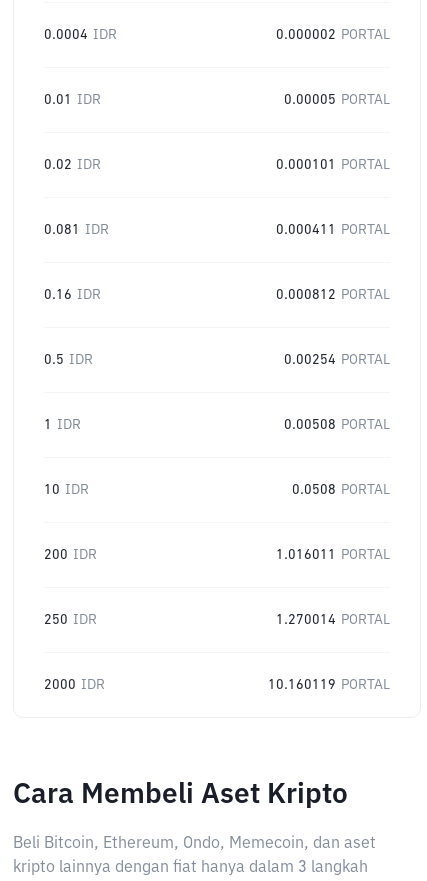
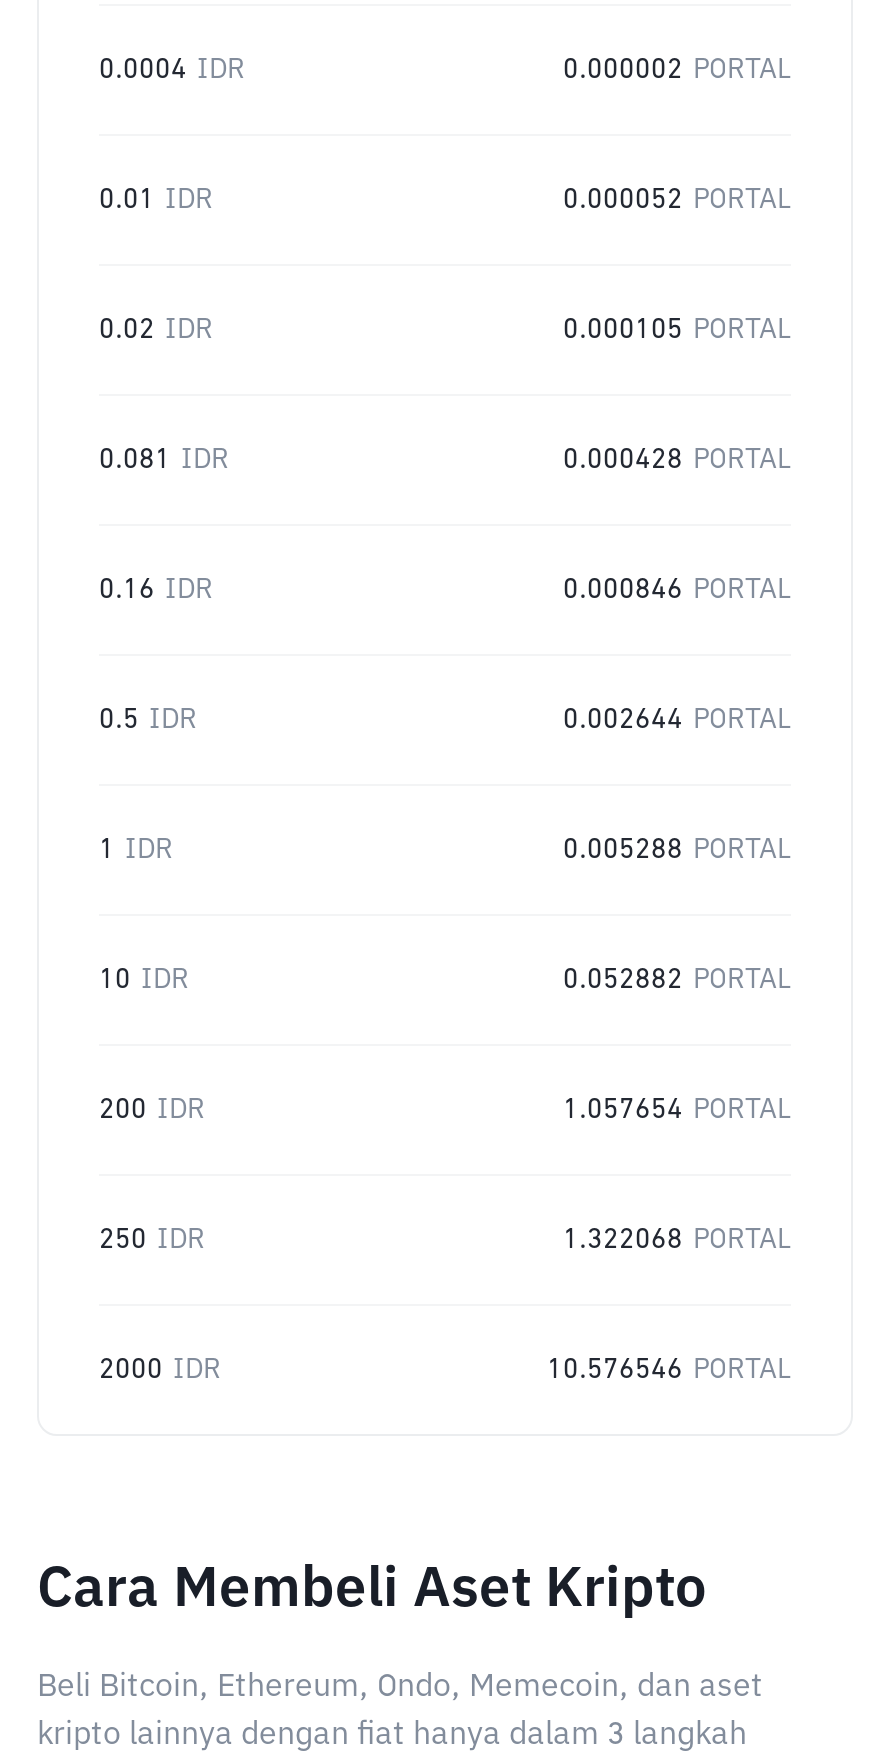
- 0.00005 PORTAL
+ 0.000052 PORTAL

- 0.000101 PORTAL
+ 0.000105 PORTAL

- 0.000411 PORTAL
+ 0.000428 PORTAL

- 0.000812 PORTAL
+ 0.000846 PORTAL

- 0.00254 PORTAL
+ 0.002644 PORTAL

- 0.00508 PORTAL
+ 0.005288 PORTAL

- 0.0508 PORTAL
+ 0.052882 PORTAL

- 1.016011 PORTAL
+ 1.057654 PORTAL

- 1.270014 PORTAL
+ 1.322068 PORTAL

- 10.160119 PORTAL
+ 10.576546 PORTAL
